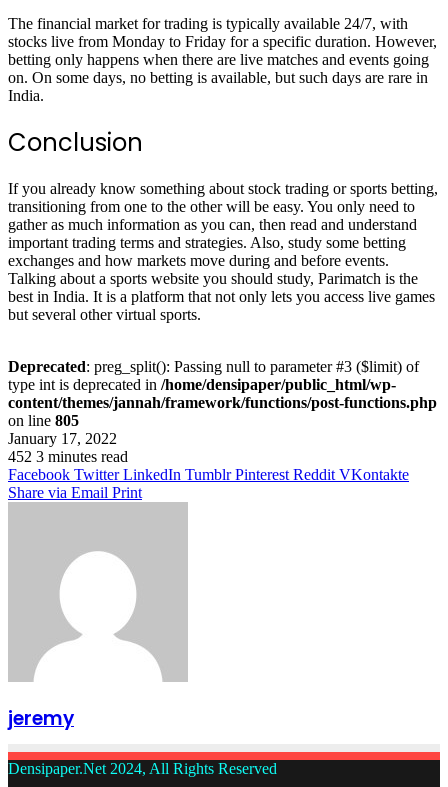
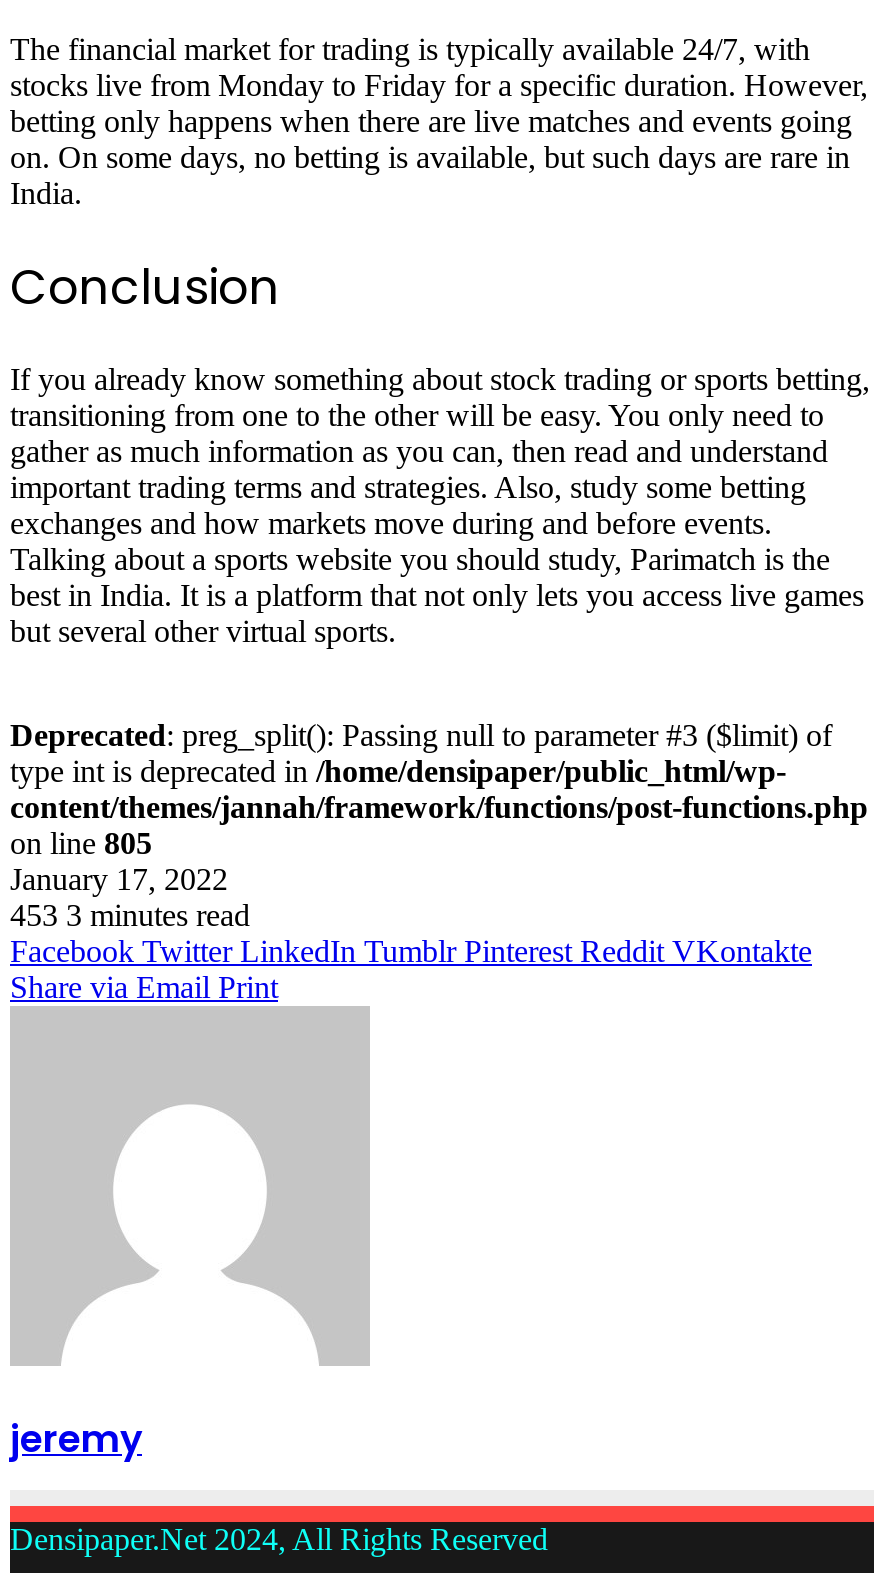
- 452 3 minutes read
+ 453 3 minutes read
